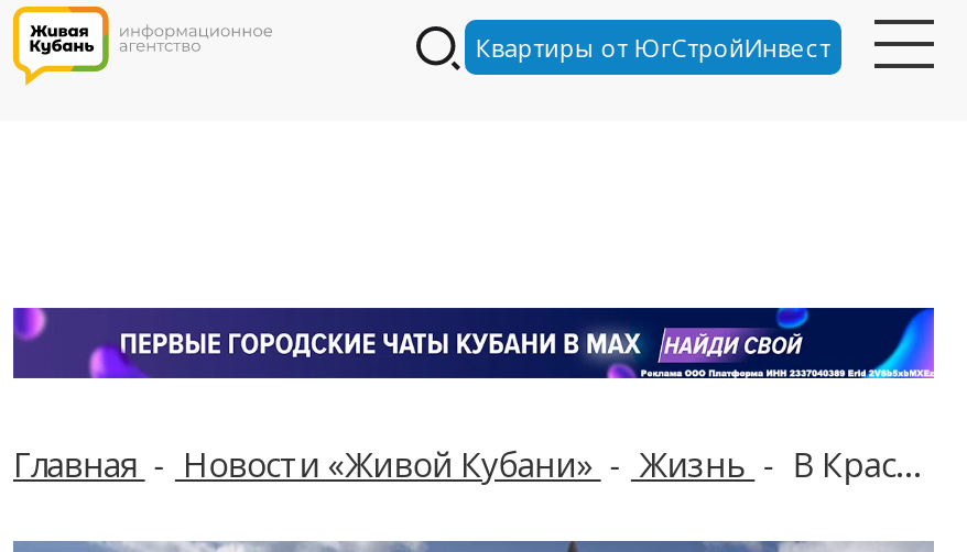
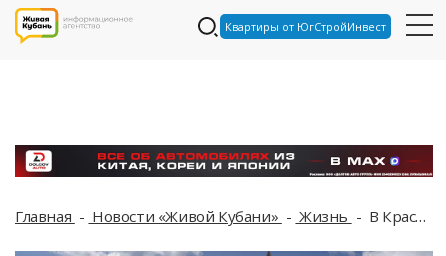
- [image]
+ [image]
